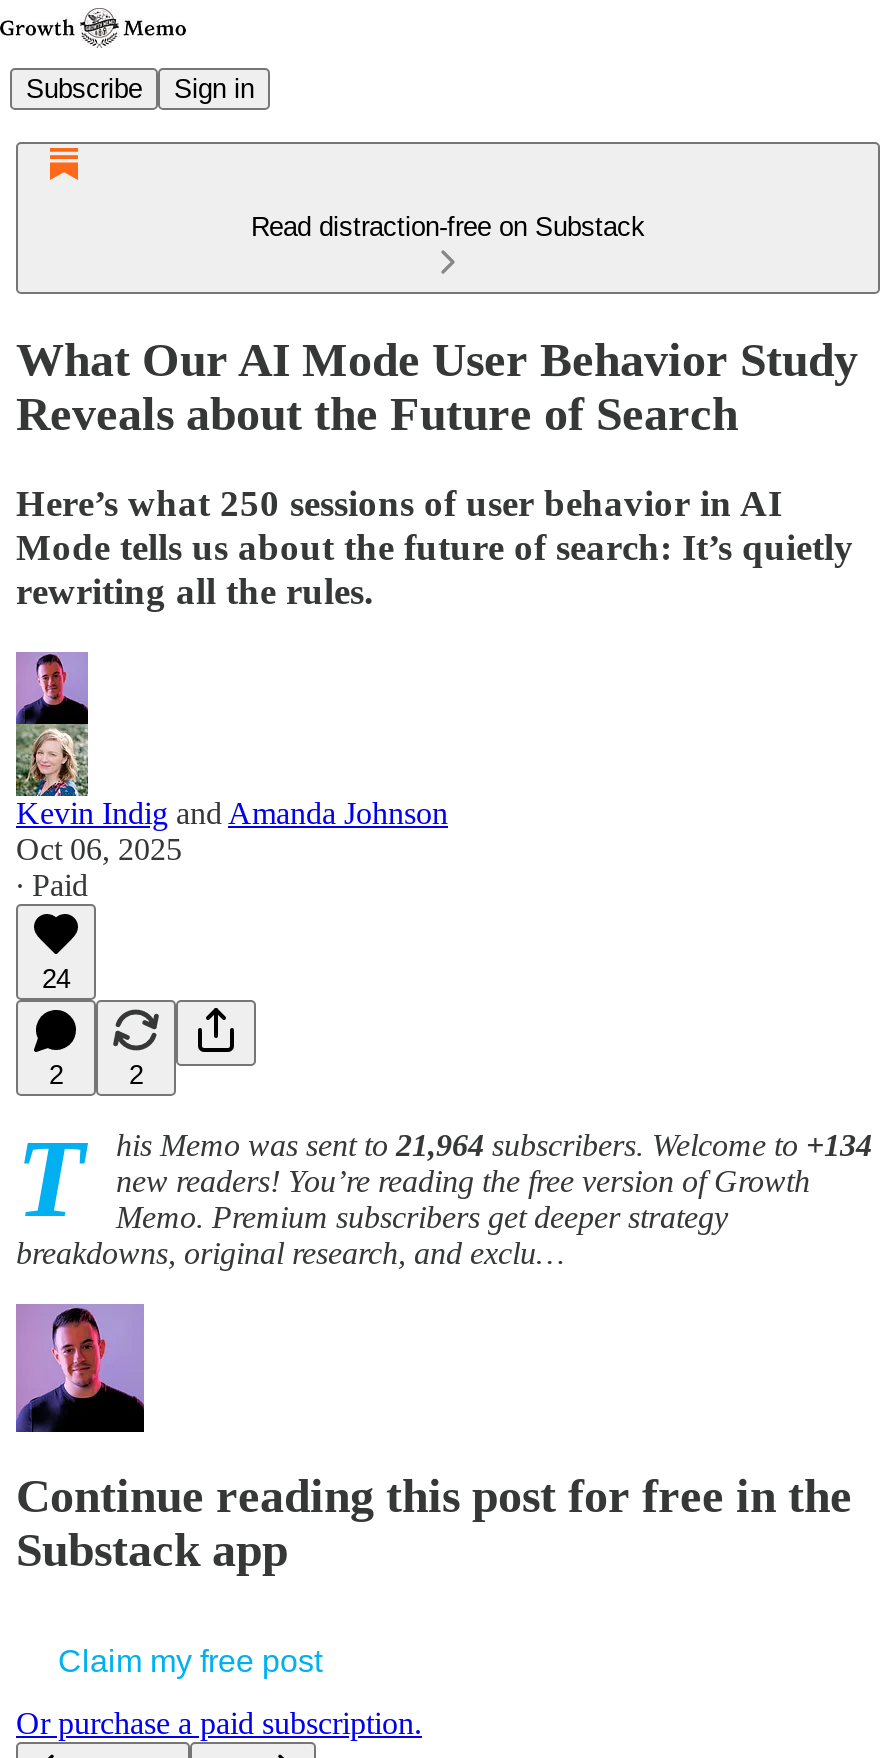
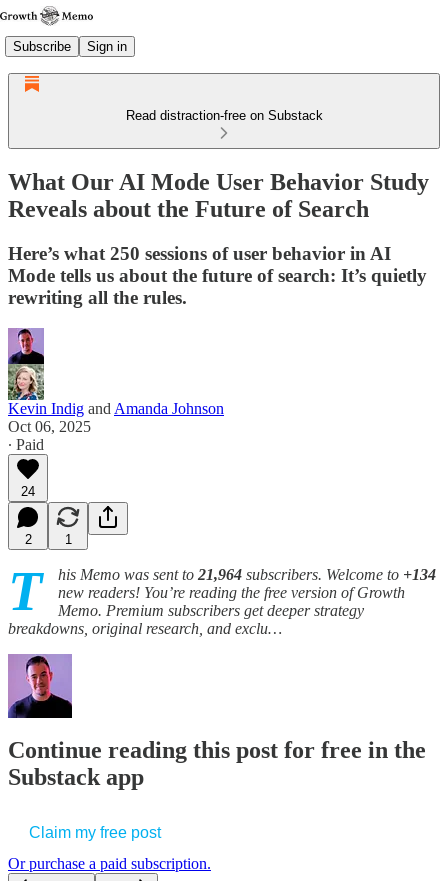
- 2
+ 1
